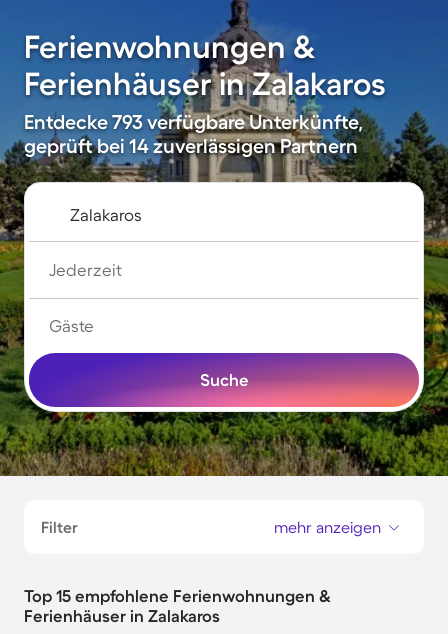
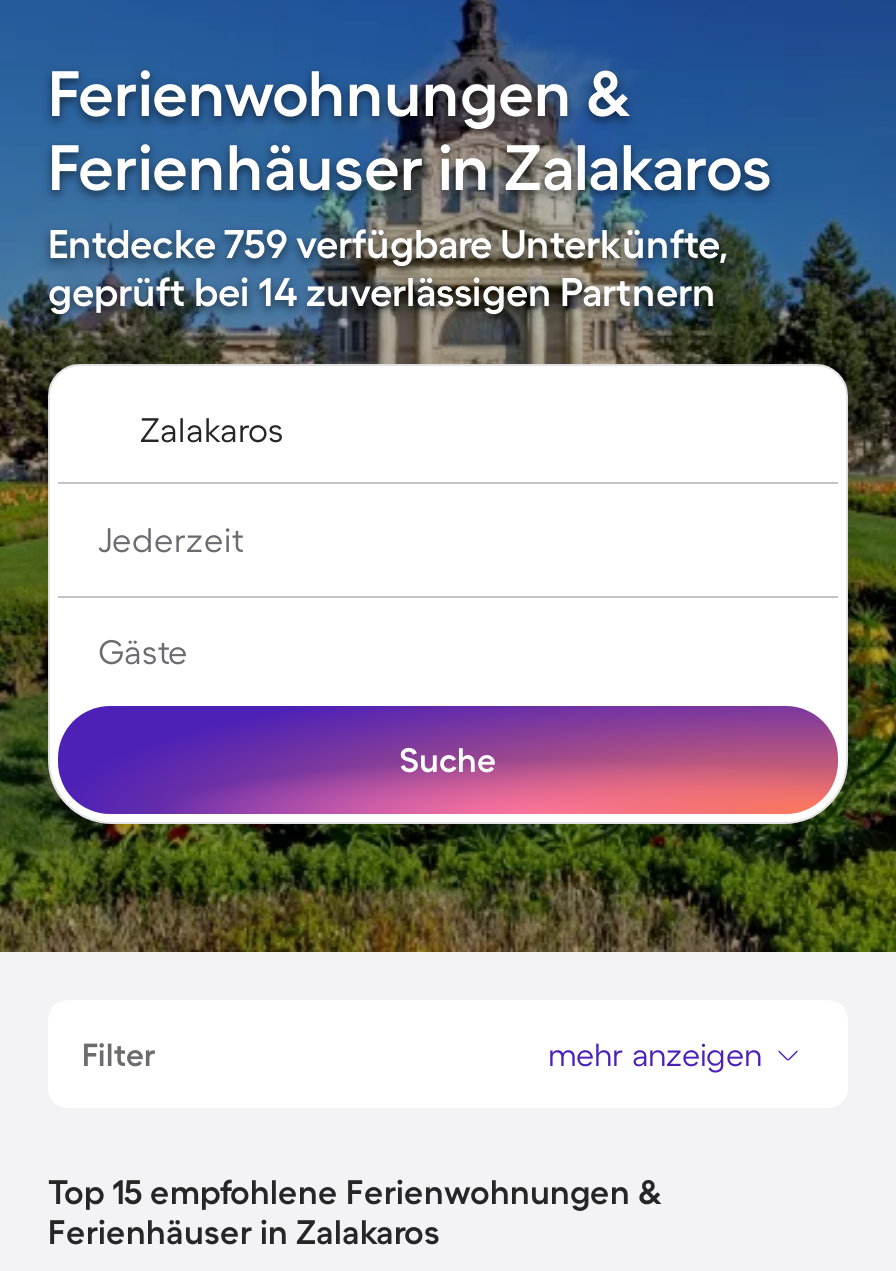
- Entdecke 793 verfügbare Unterkünfte,
+ Entdecke 759 verfügbare Unterkünfte,
